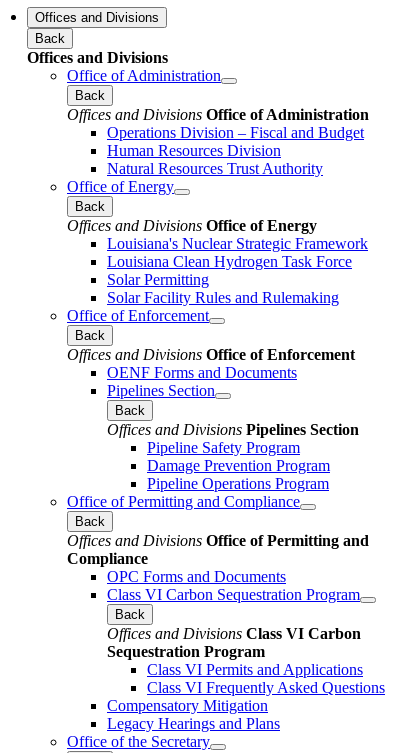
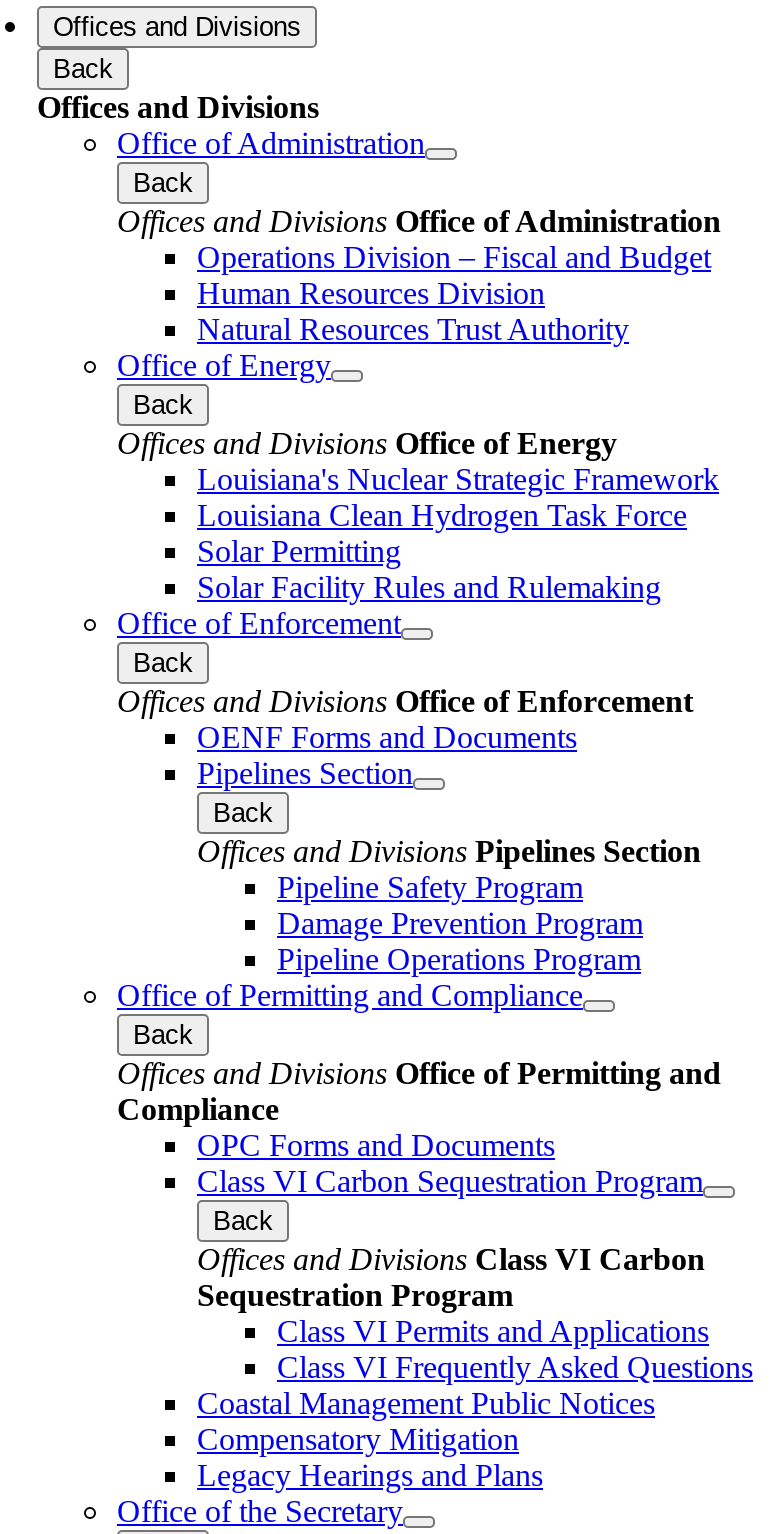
+ Coastal Management Public Notices
